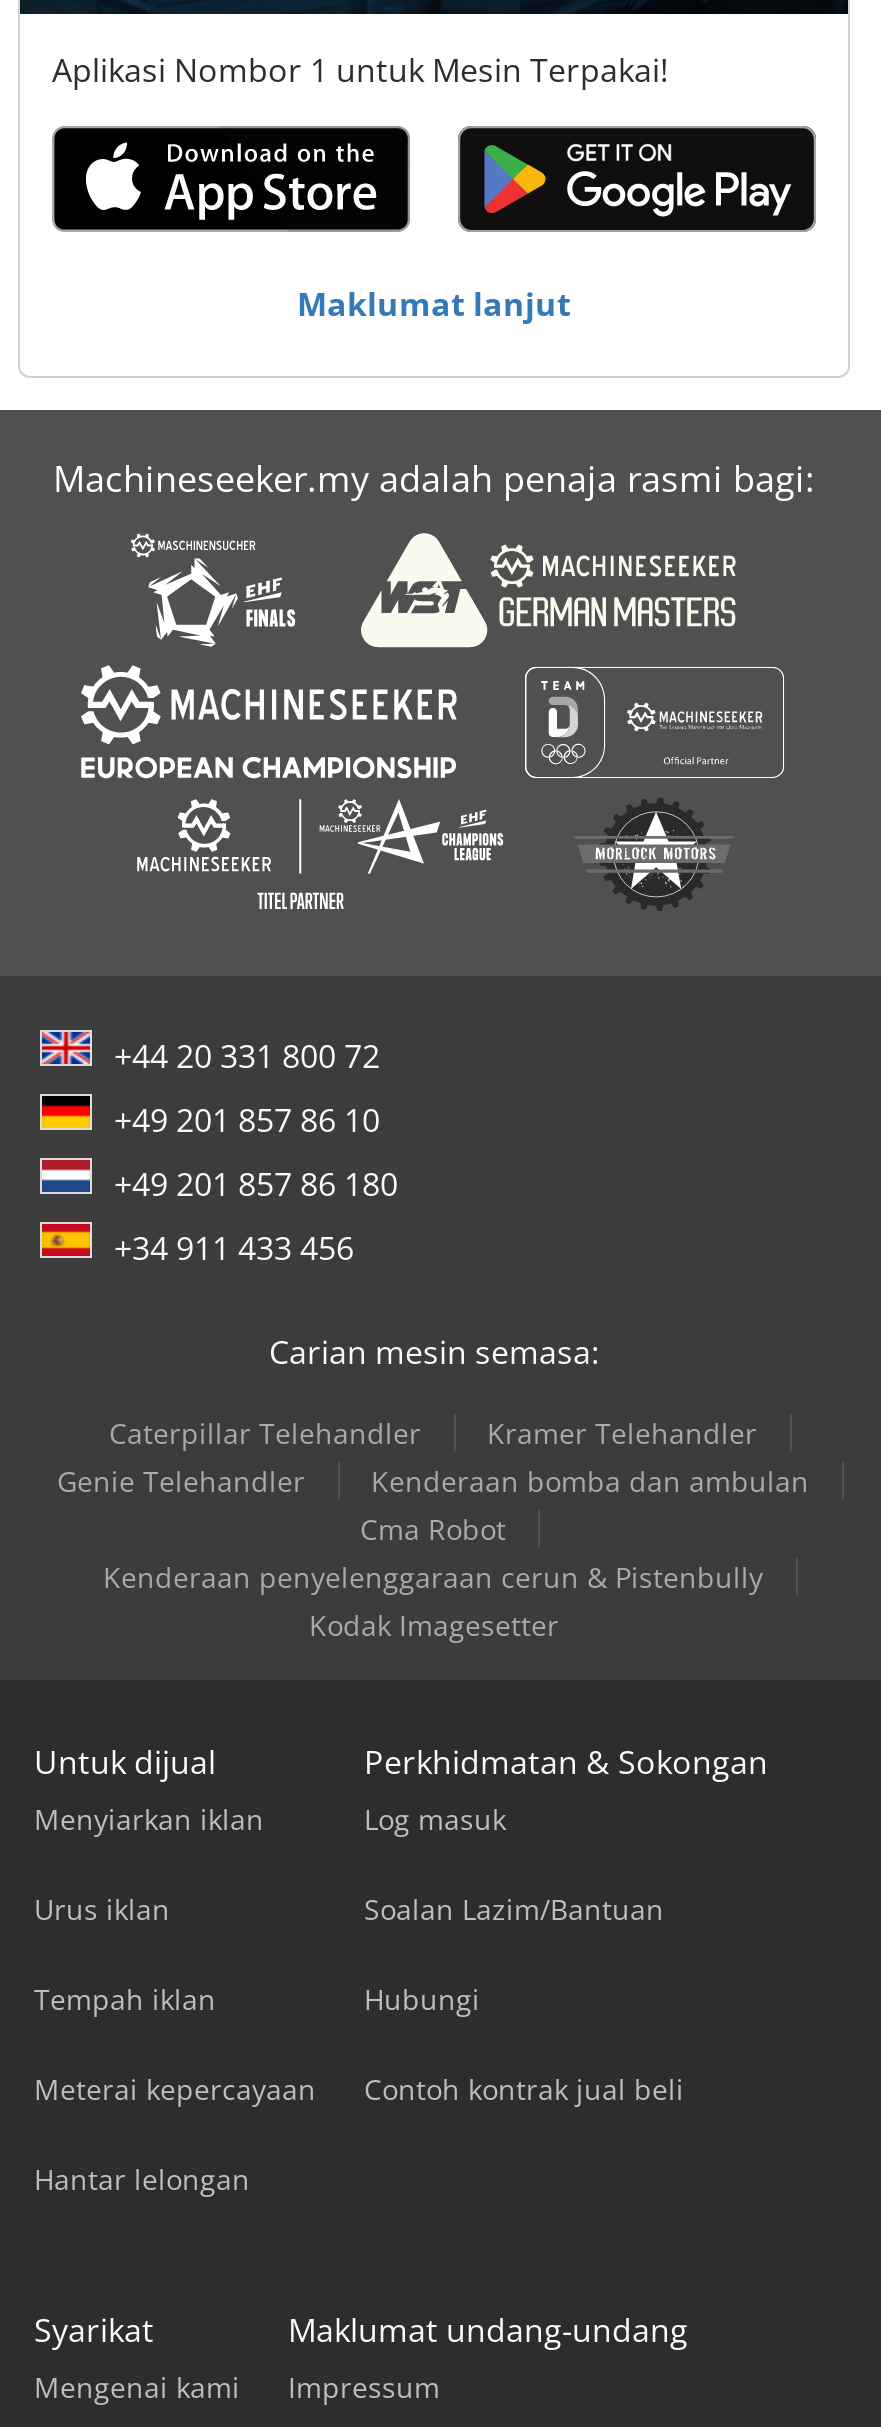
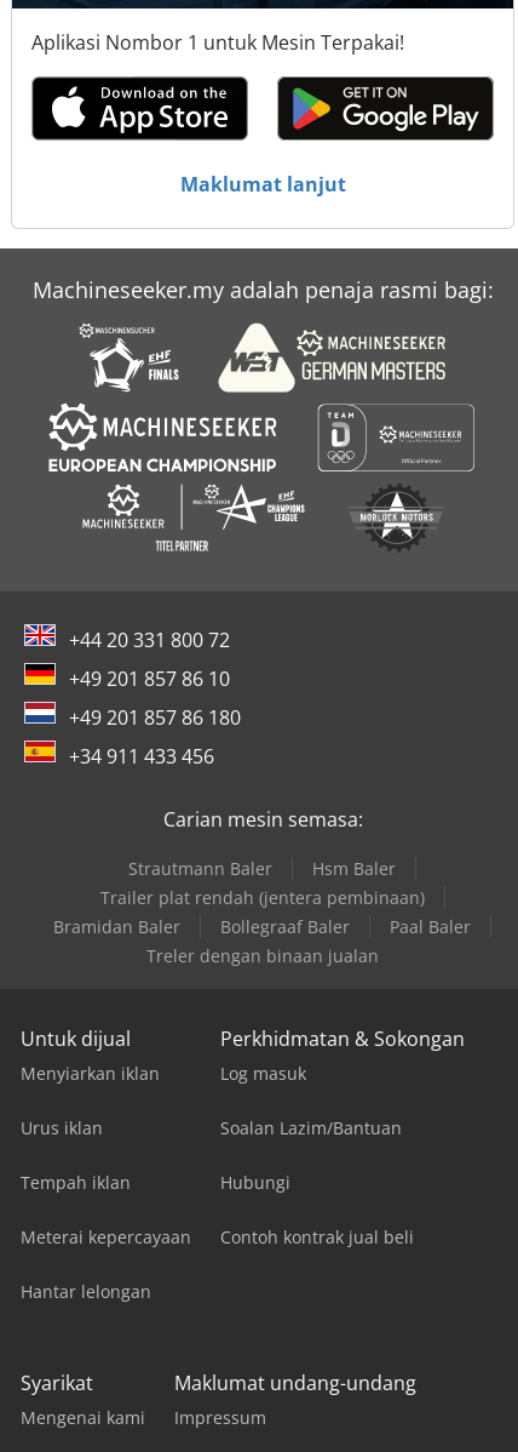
- Caterpillar Telehandler
- Kramer Telehandler
- Genie Telehandler
- Kenderaan bomba dan ambulan
- Cma Robot
- Kenderaan penyelenggaraan cerun & Pistenbully
- Kodak Imagesetter
+ Strautmann Baler
+ Hsm Baler
+ Trailer plat rendah (jentera pembinaan)
+ Bramidan Baler
+ Bollegraaf Baler
+ Paal Baler
+ Treler dengan binaan jualan
